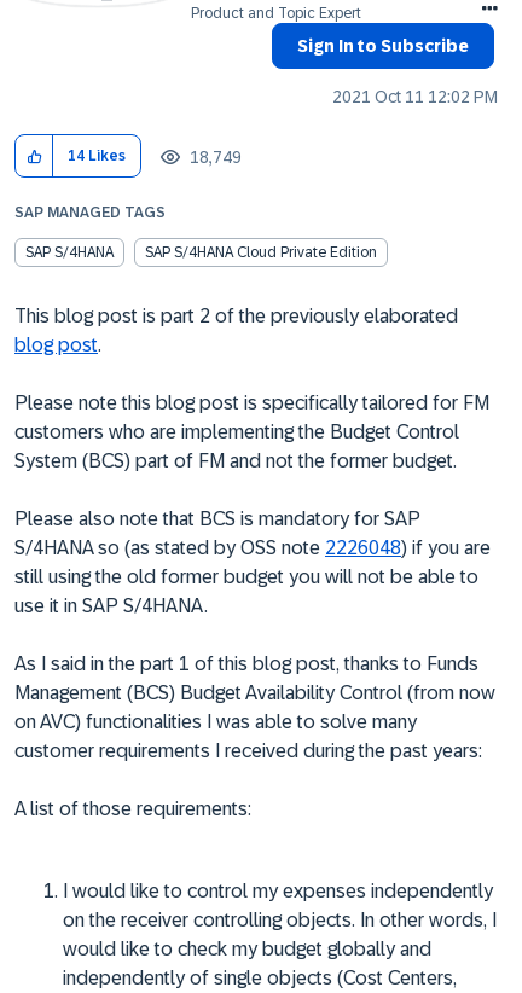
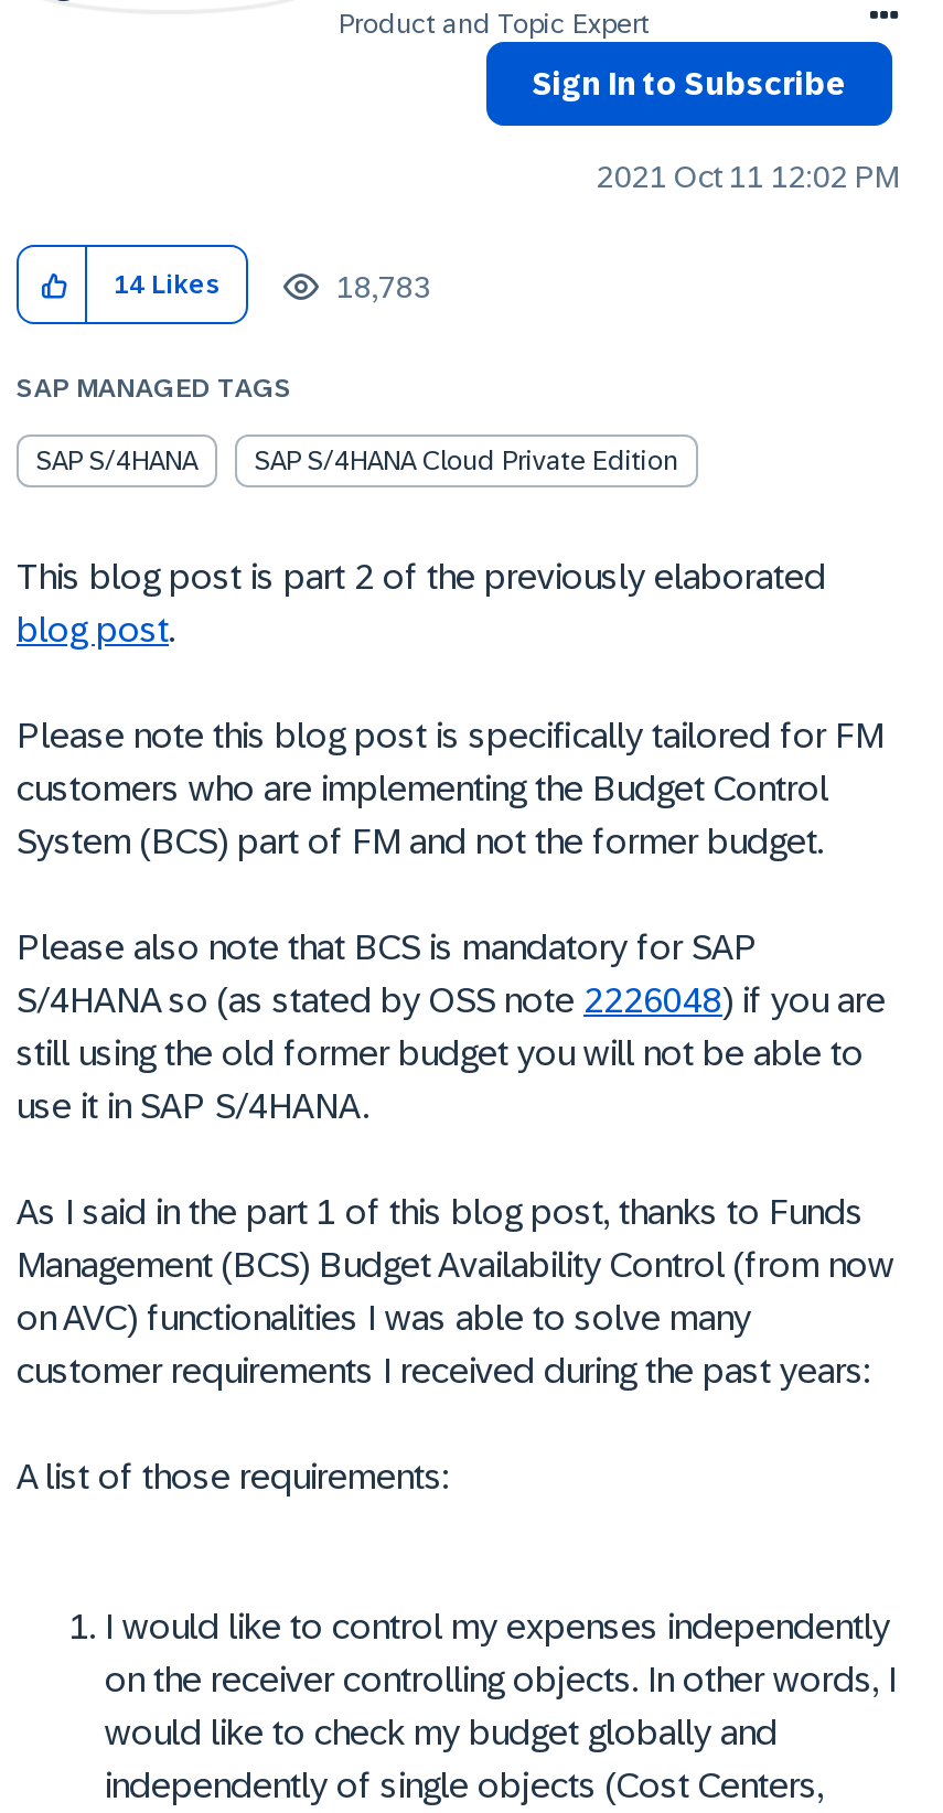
- 18,749
+ 18,783
